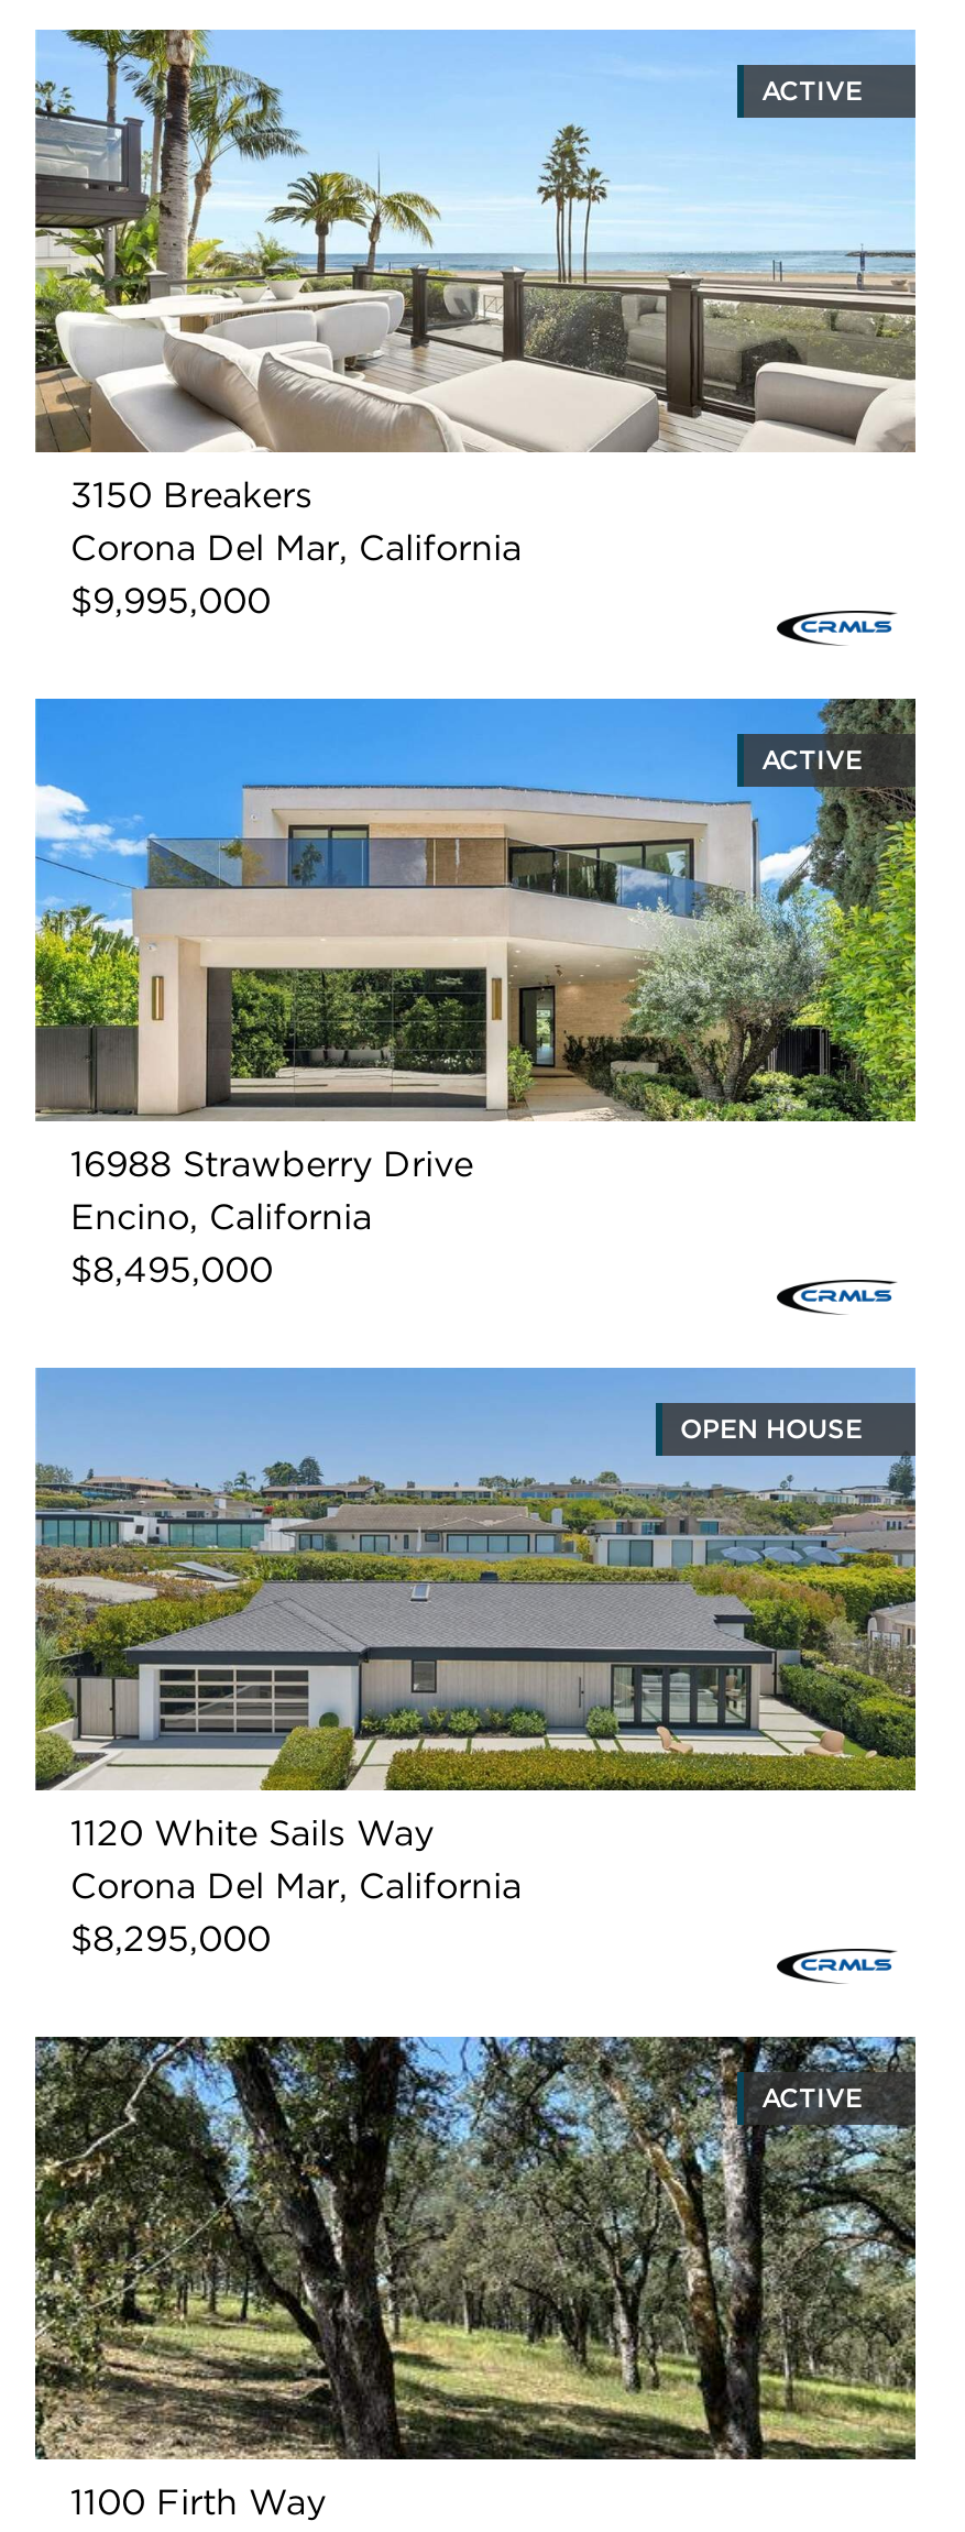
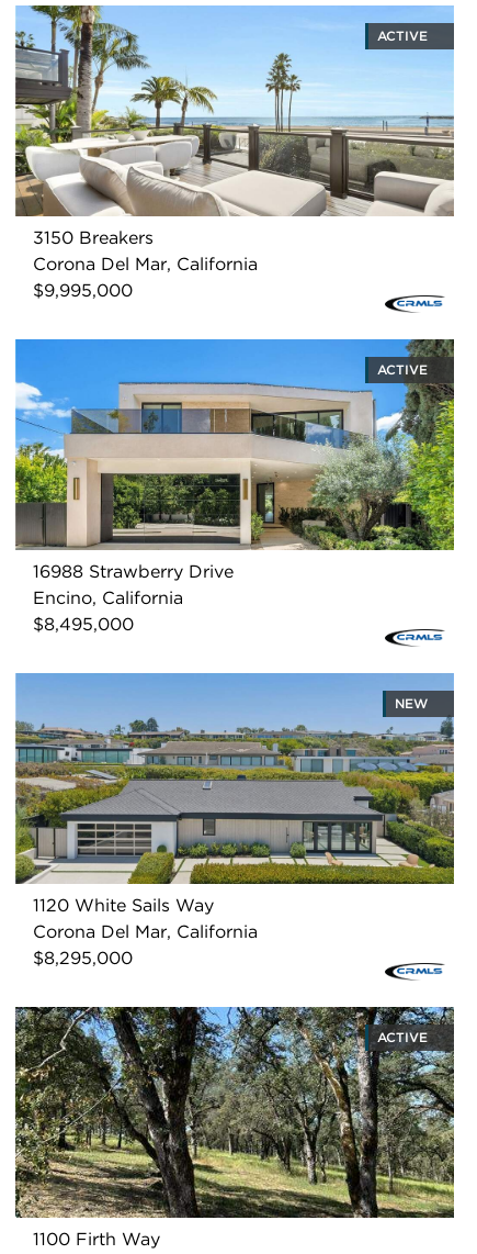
- OPEN HOUSE
+ NEW
